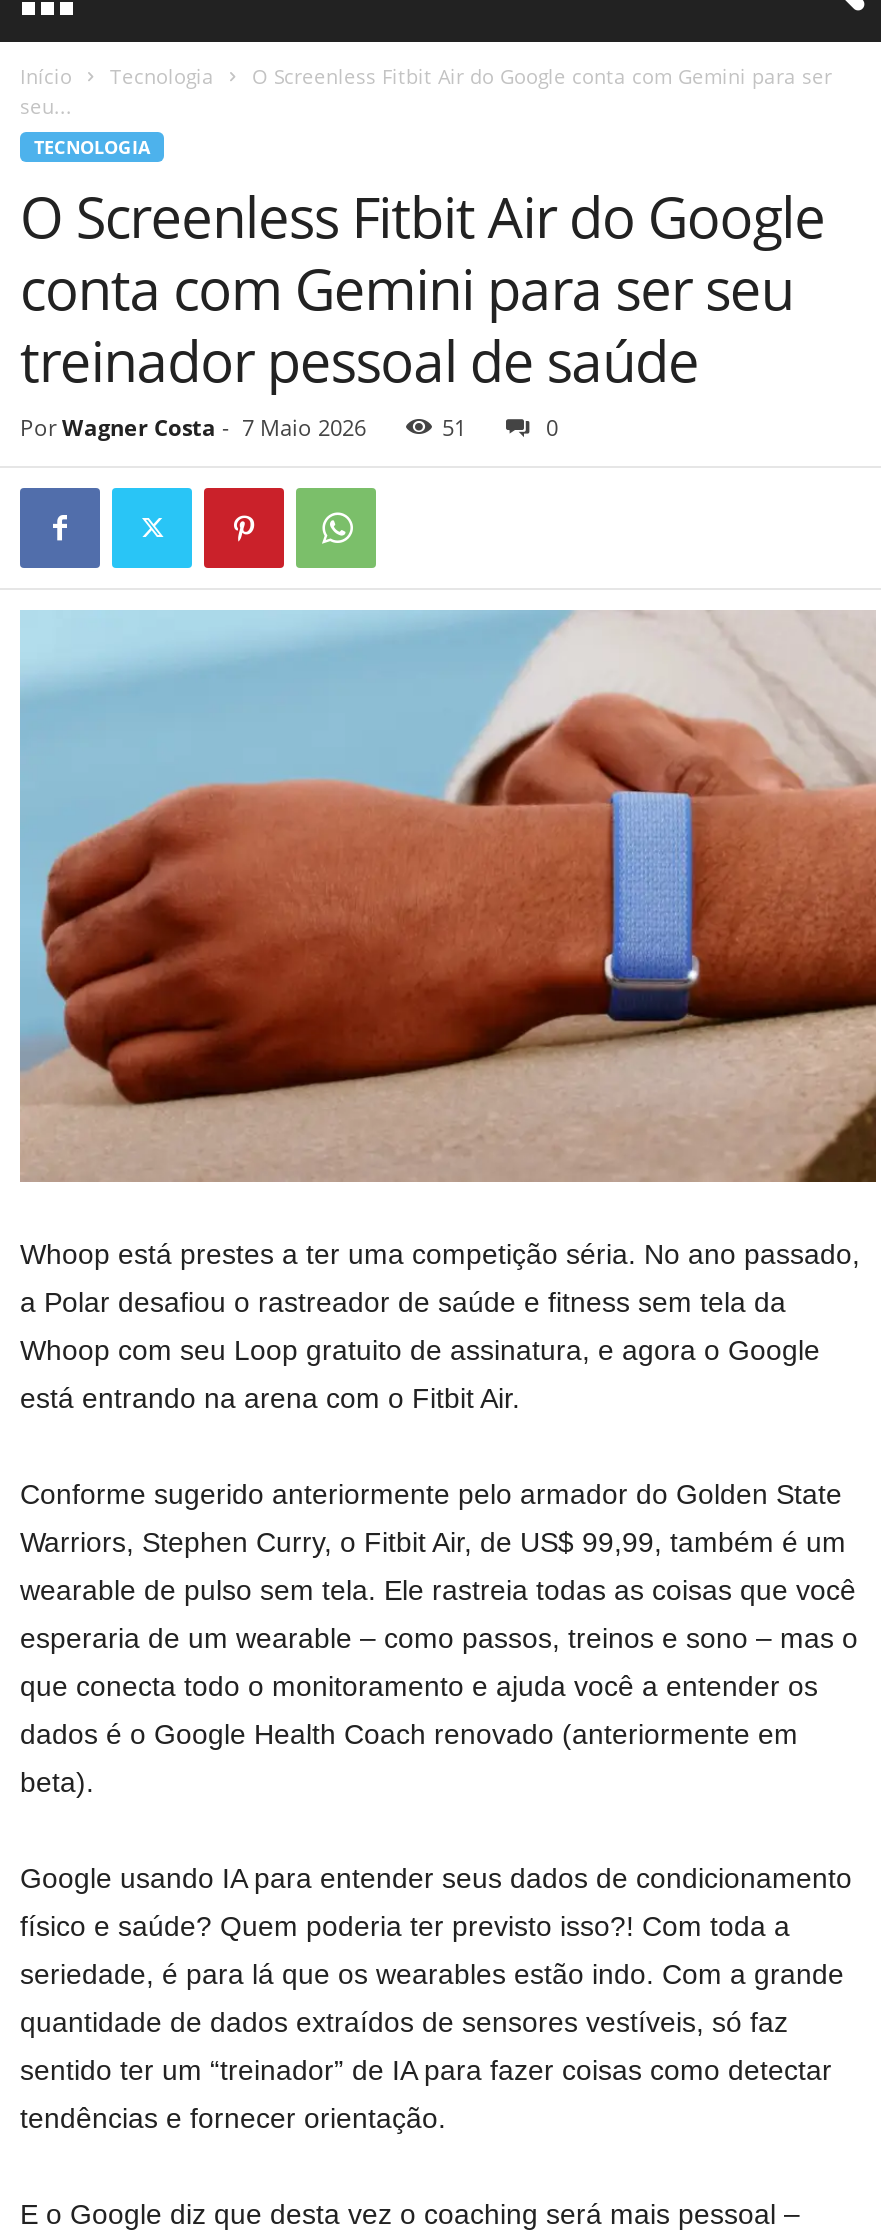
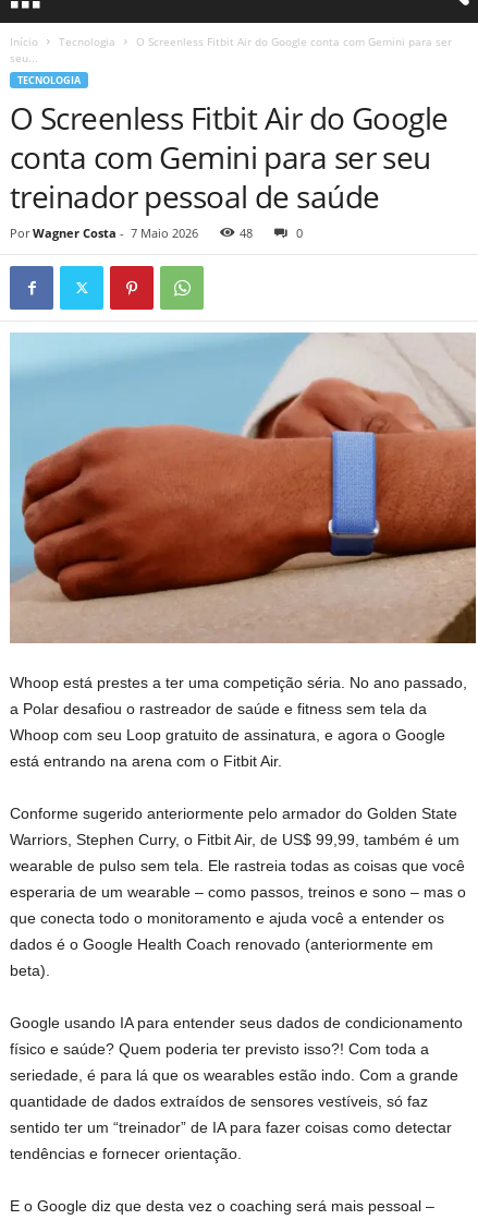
- 51
+ 48
